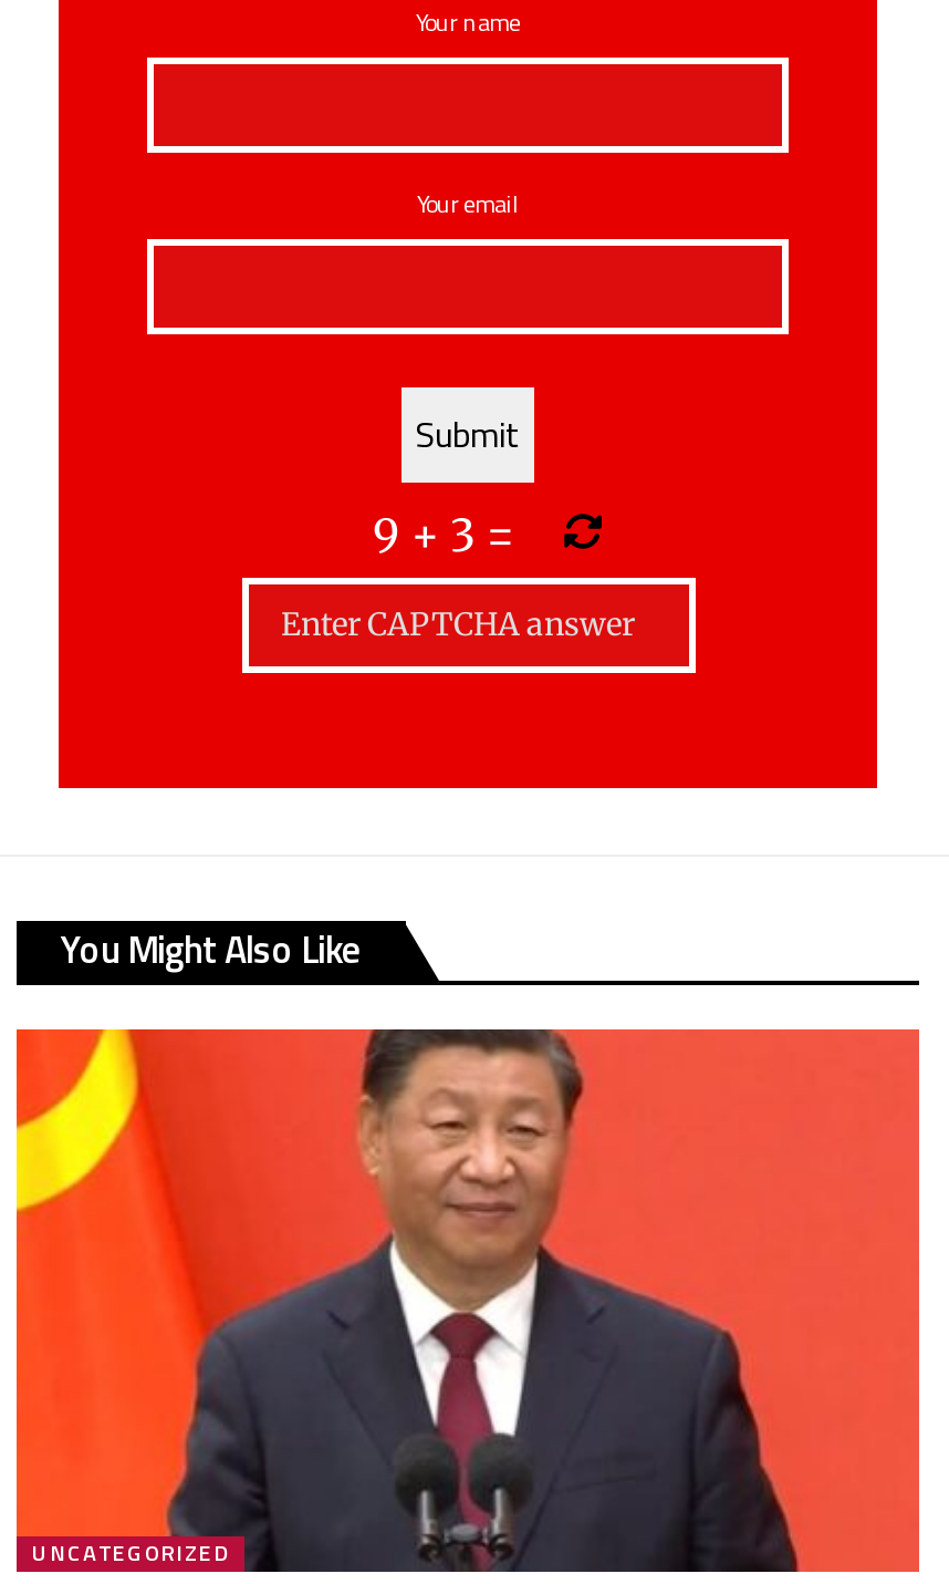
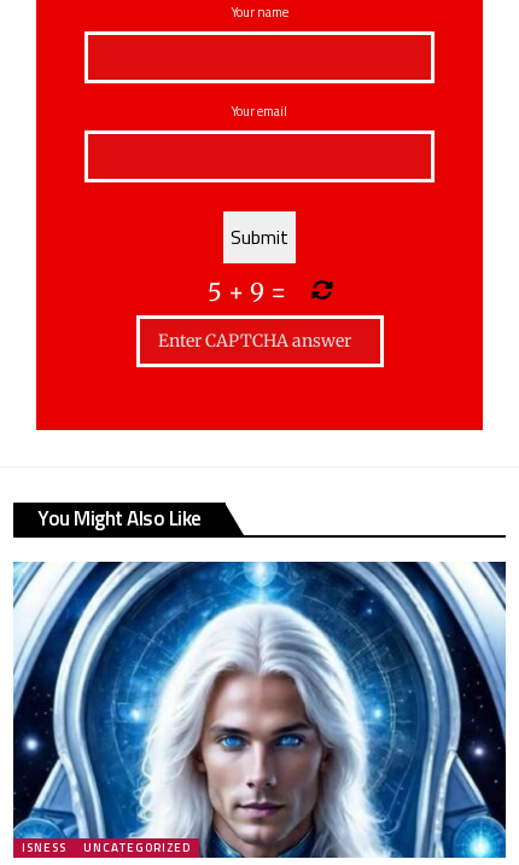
- 9 + 3 =
+ 5 + 9 =

- [image]
+ [image]

+ ISNESS
